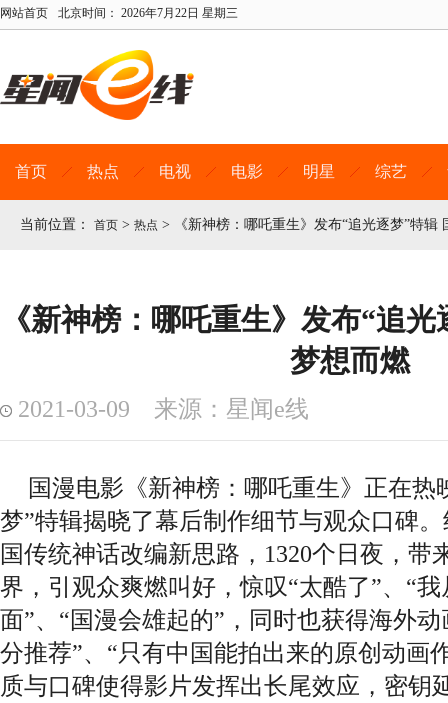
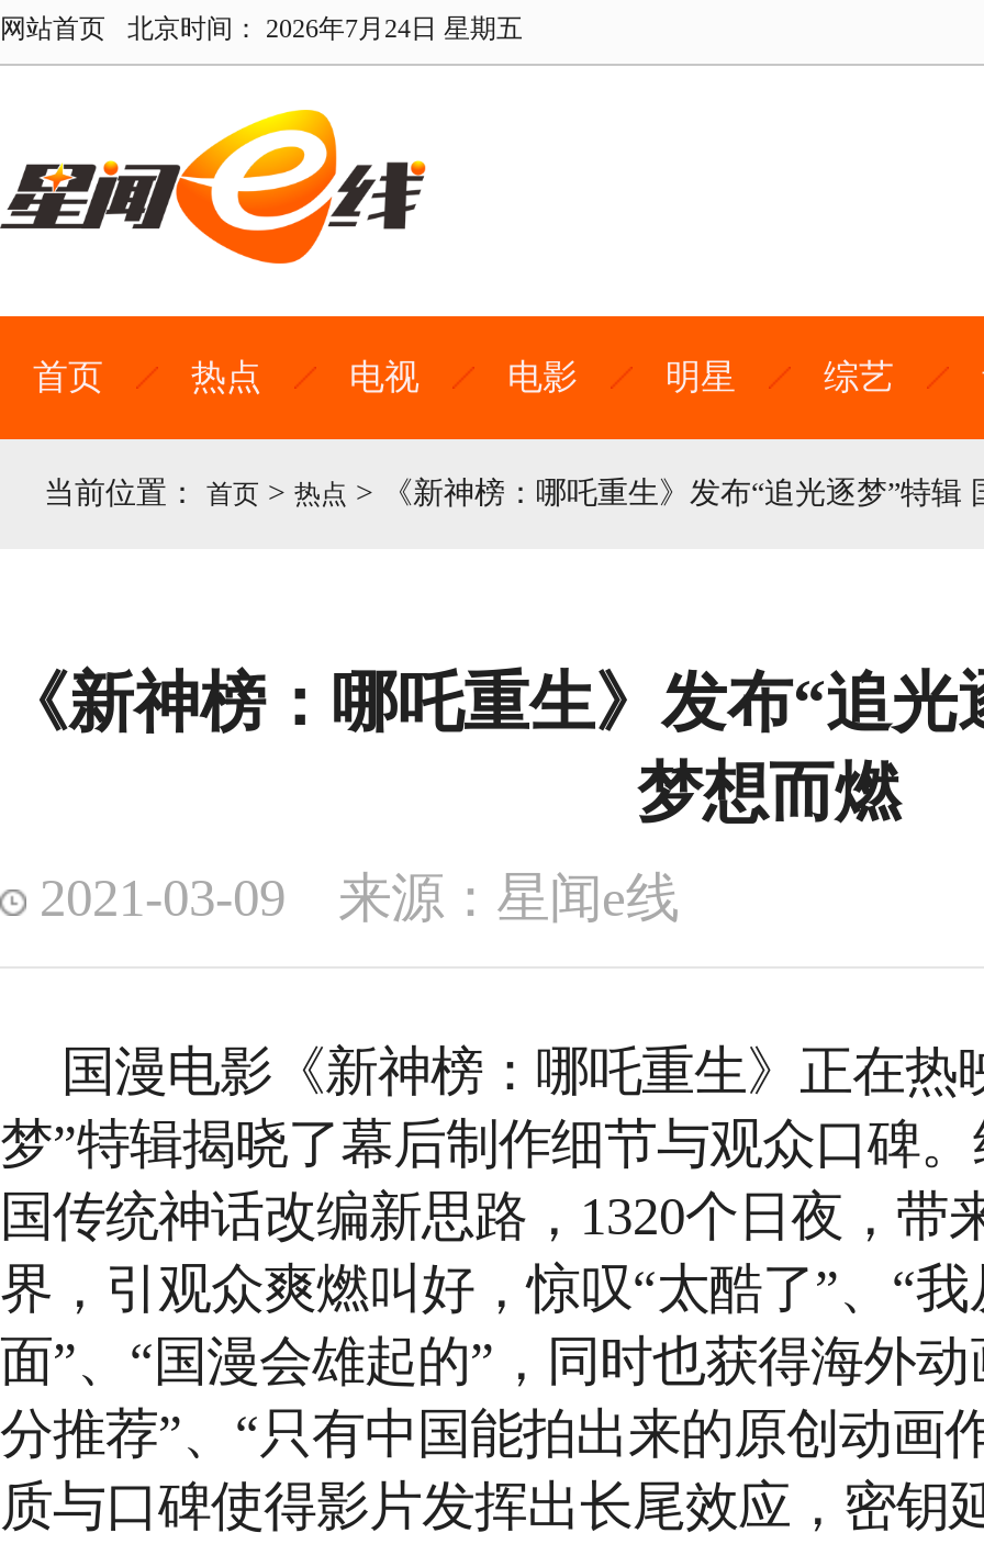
- 北京时间：2026年7月22日 星期三
+ 北京时间：2026年7月24日 星期五
